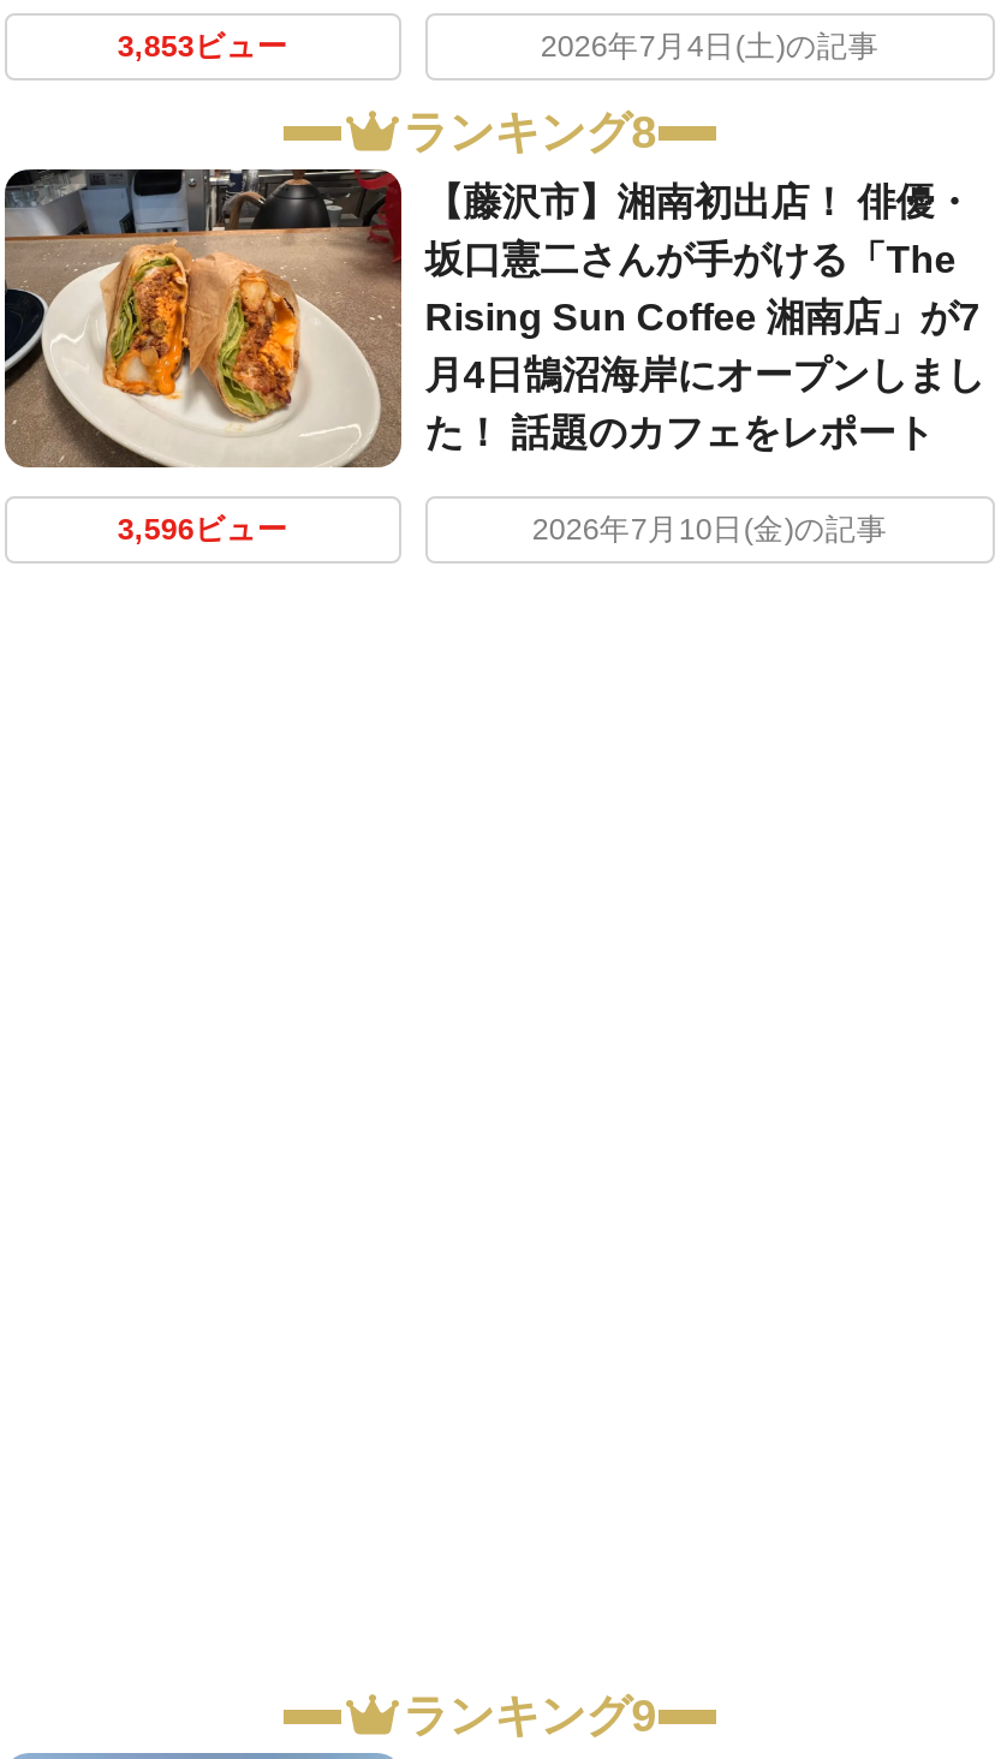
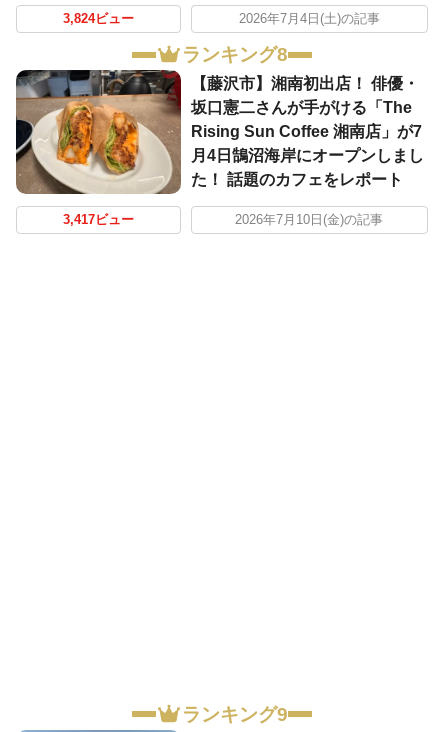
- 3,853ビュー
+ 3,824ビュー

- 3,596ビュー
+ 3,417ビュー
